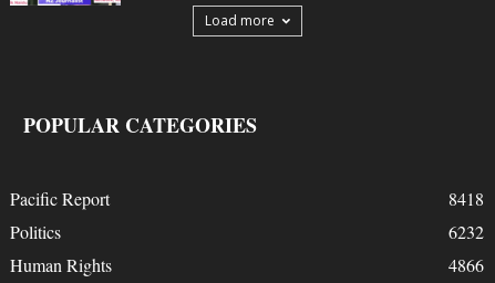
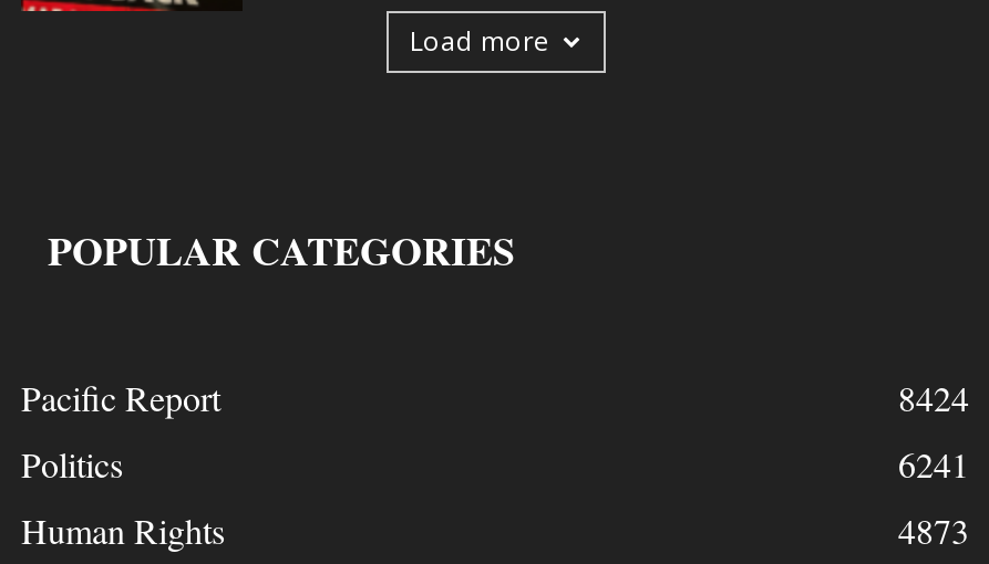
- 8418
+ 8424

- 6232
+ 6241

- 4866
+ 4873
